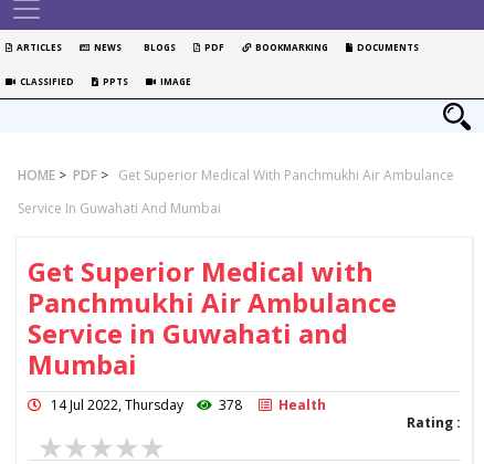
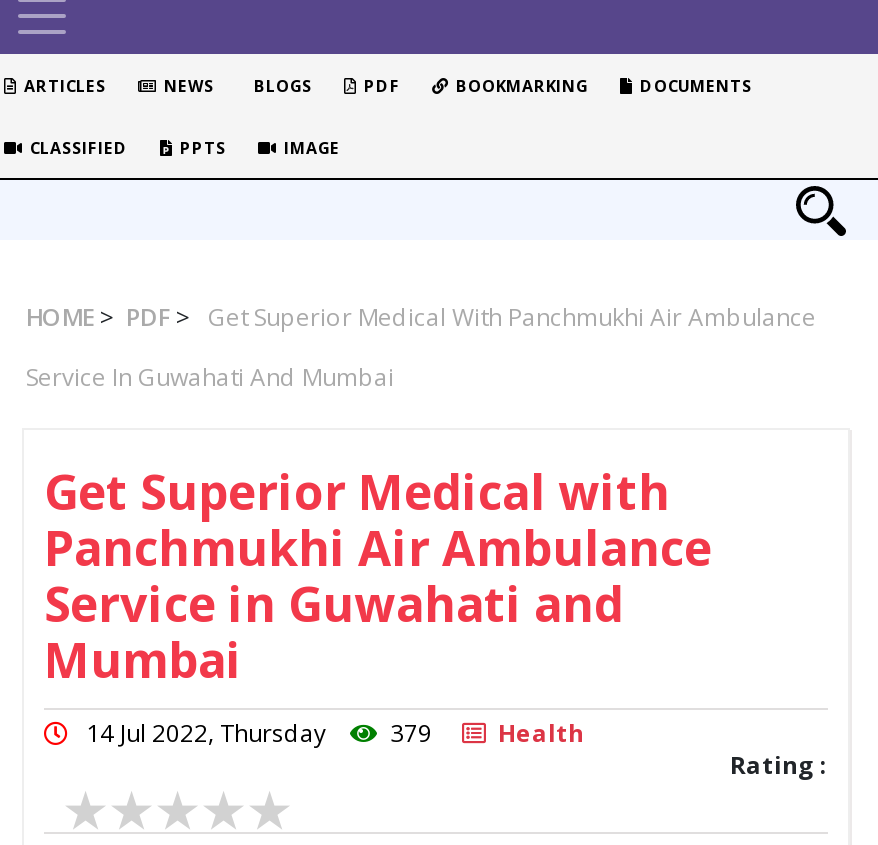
- 14 Jul 2022, Thursday 378 Health
+ 14 Jul 2022, Thursday 379 Health
